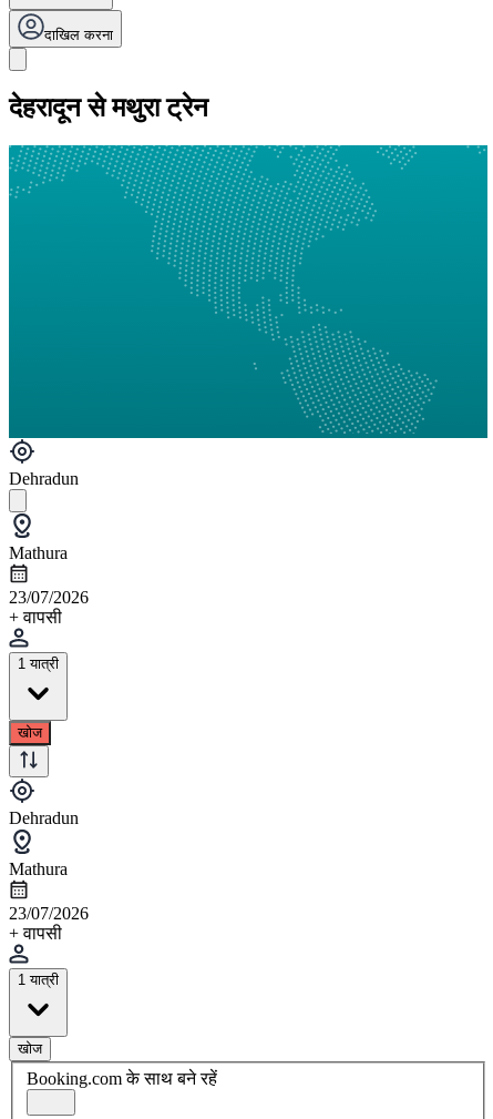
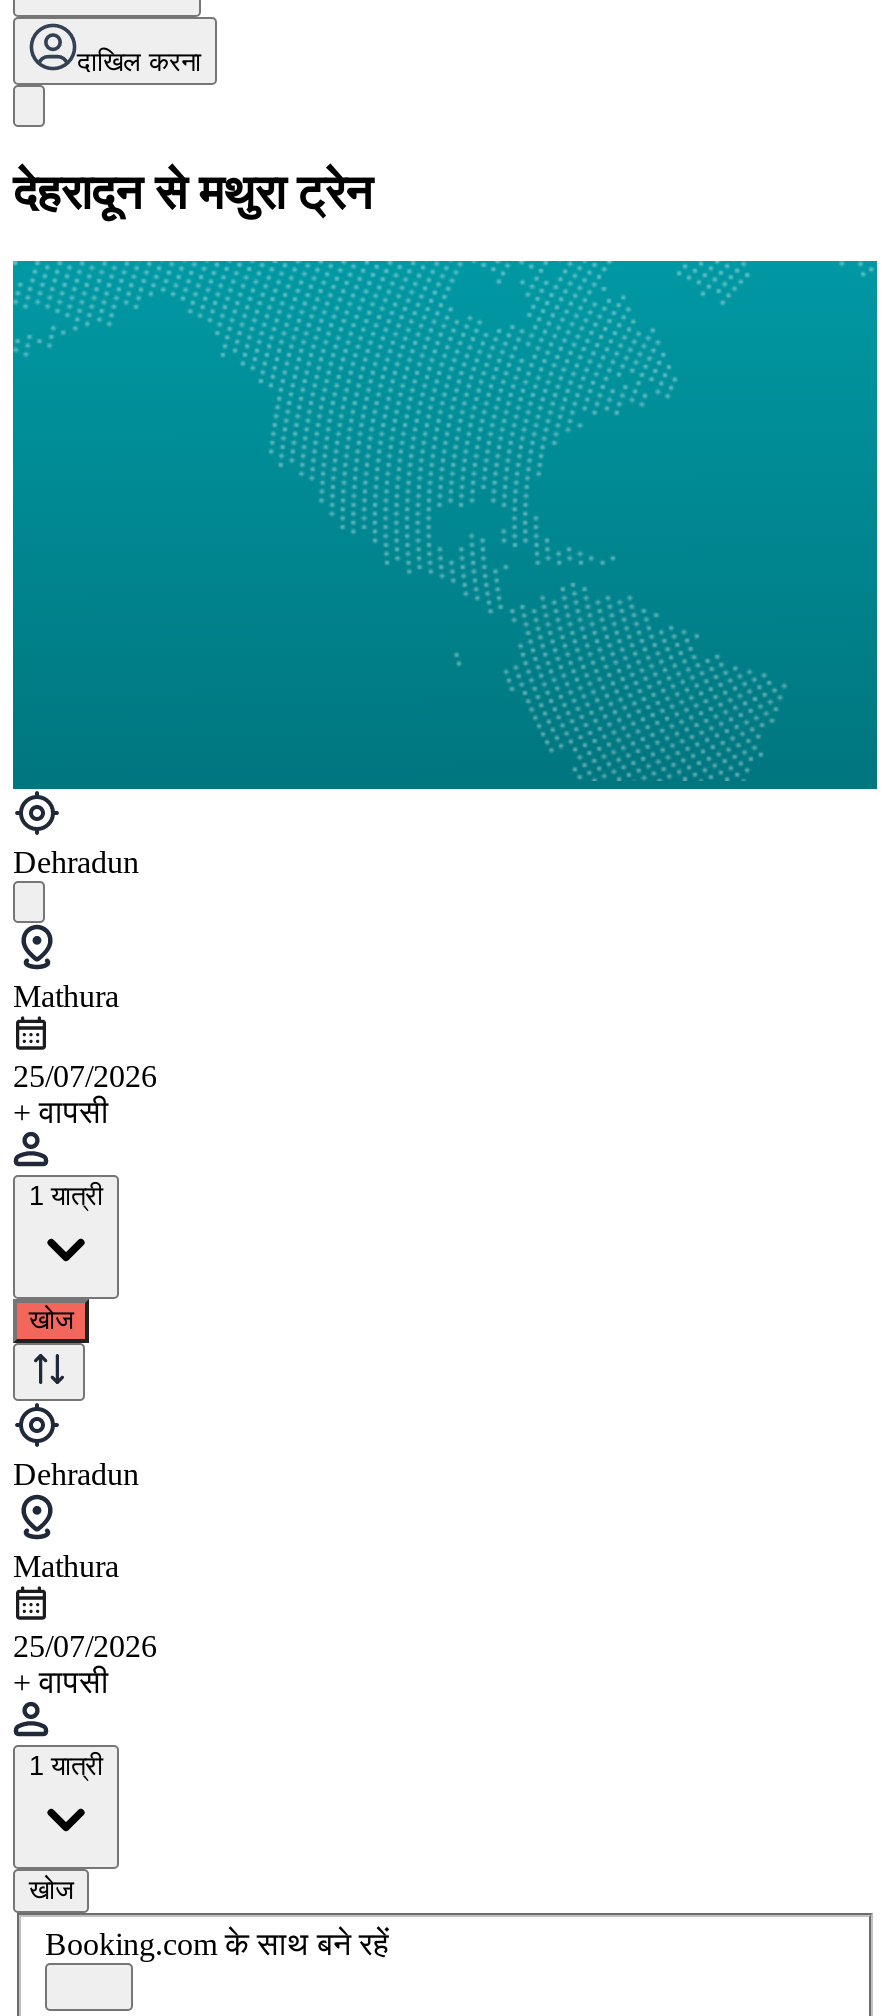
- 23/07/2026
+ 25/07/2026

- 23/07/2026
+ 25/07/2026
